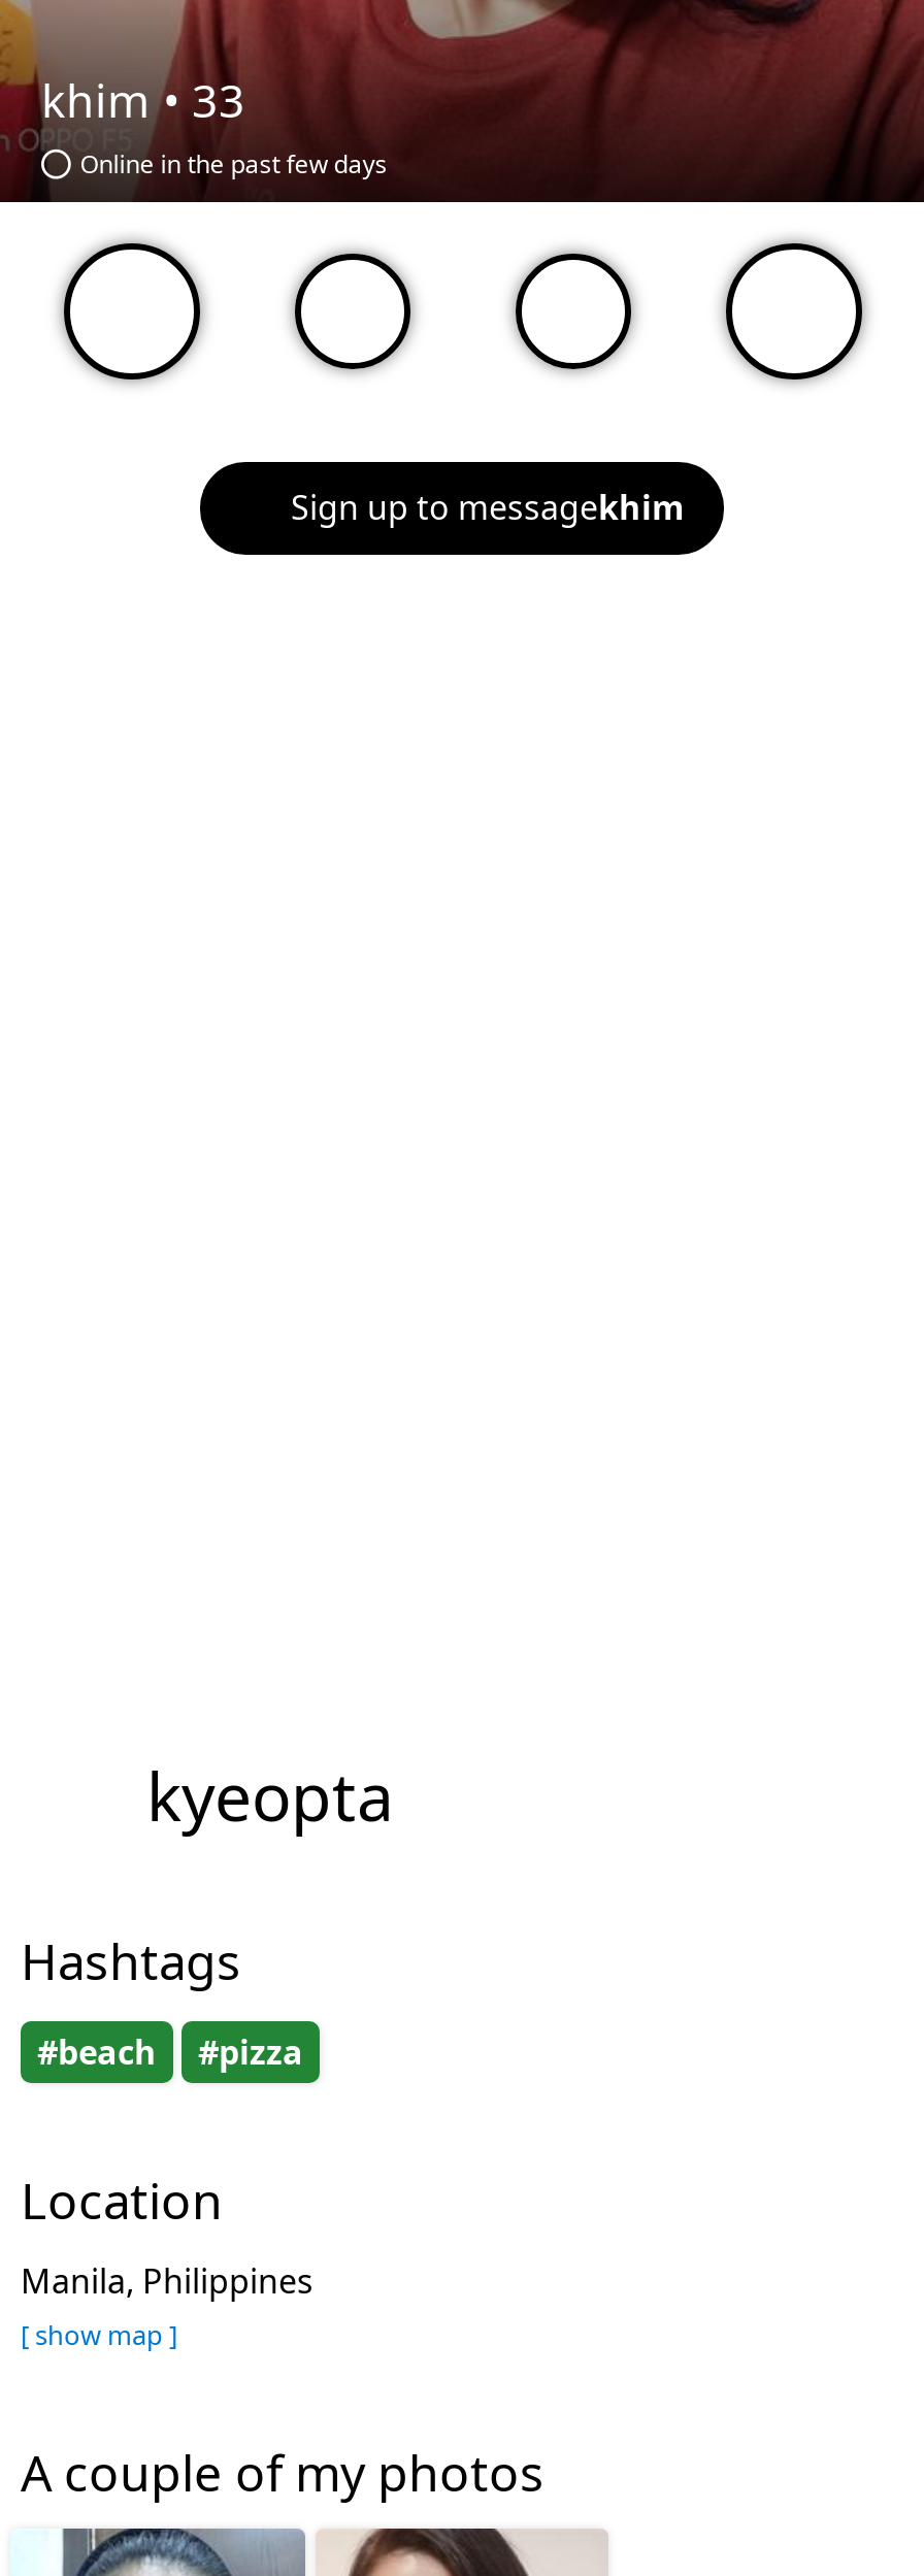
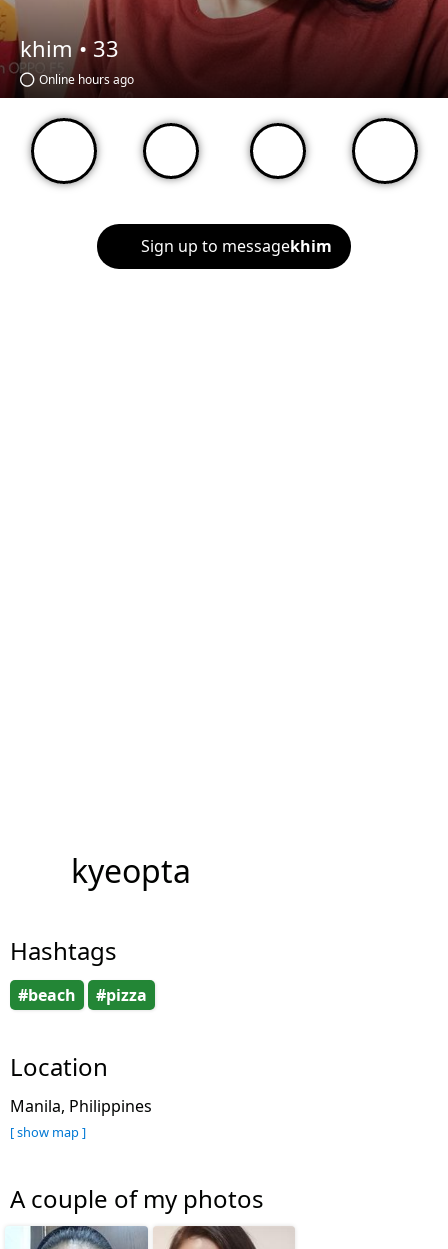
- Online in the past few days
+ Online hours ago
